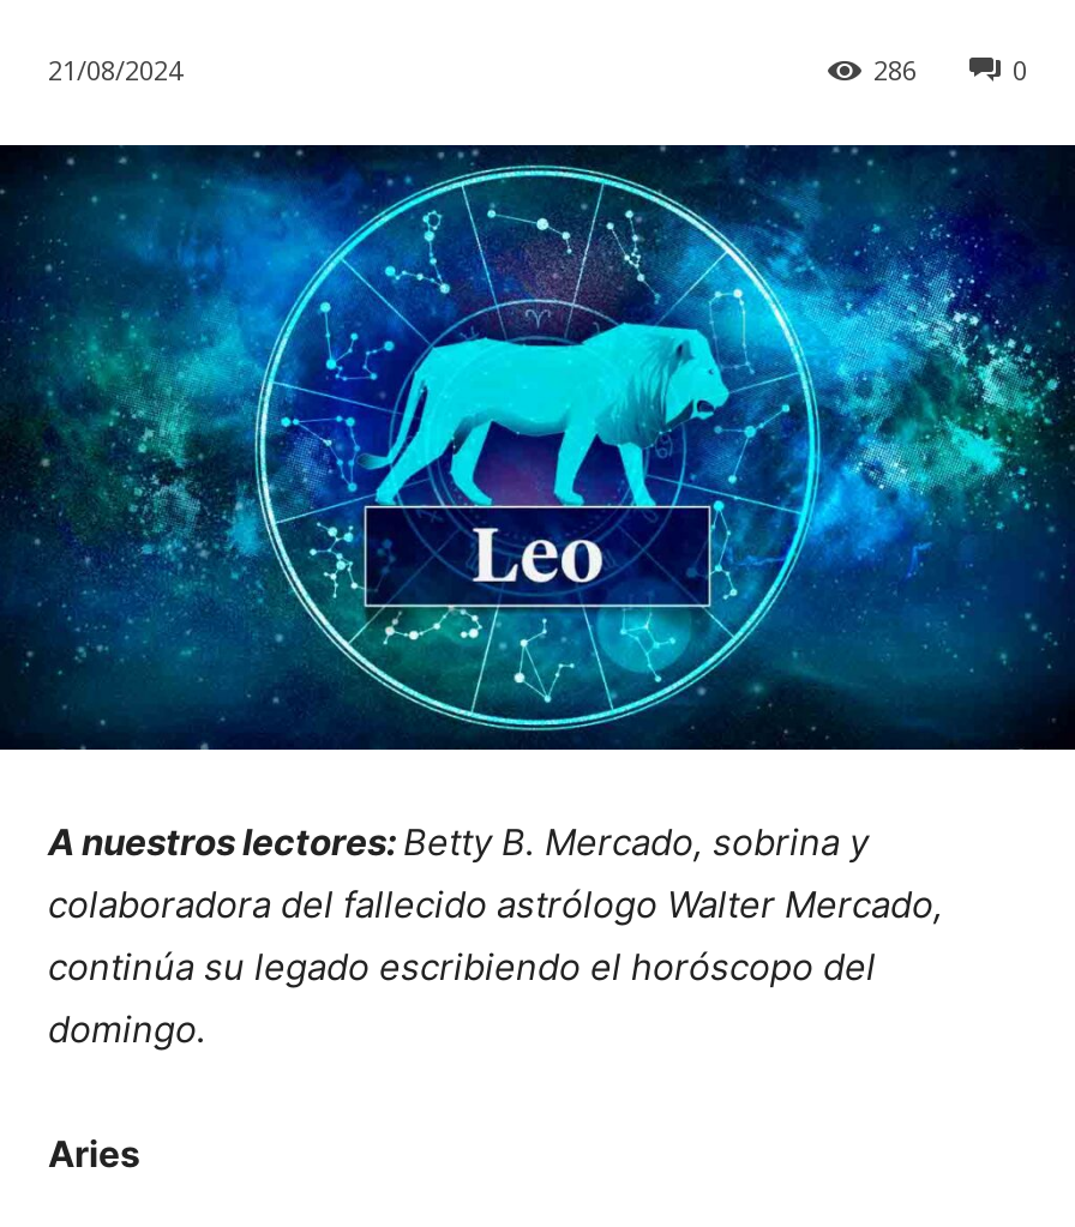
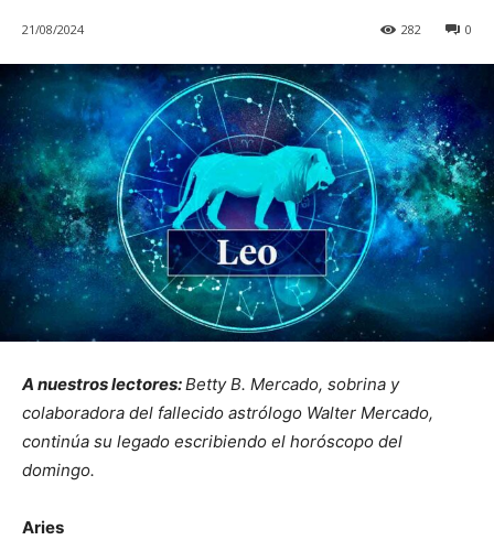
- 286
+ 282
